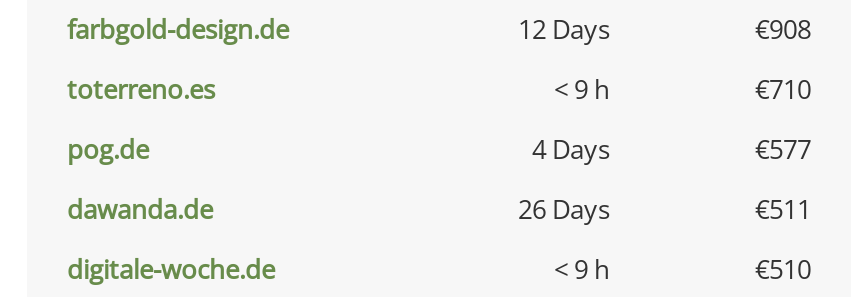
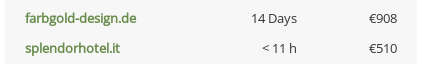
- 12 Days
+ 14 Days

- toterreno.es
- < 9 h
- €710
- pog.de
- 4 Days
- €577
- dawanda.de
- 26 Days
- €511
- digitale-woche.de
- < 9 h
+ splendorhotel.it
+ < 11 h
